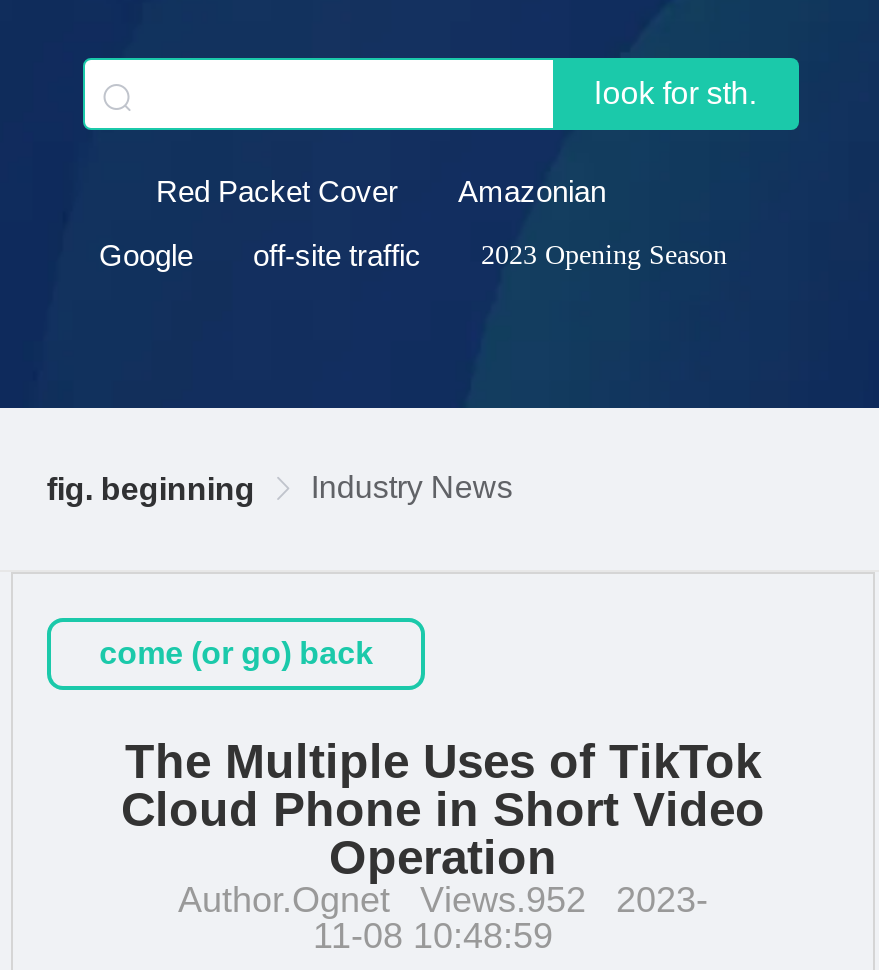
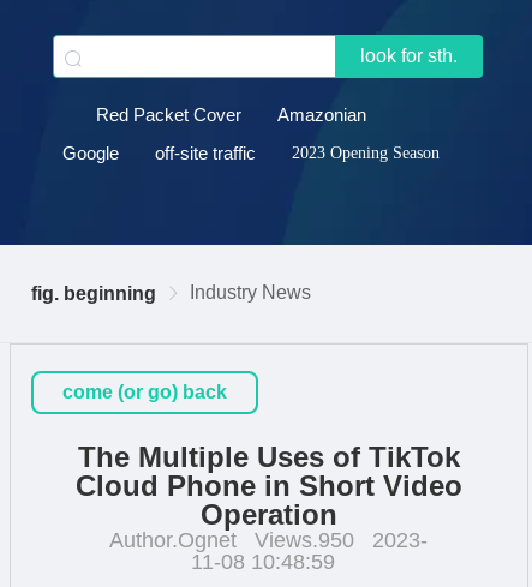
- Author.Ognet Views.952 2023-
+ Author.Ognet Views.950 2023-
